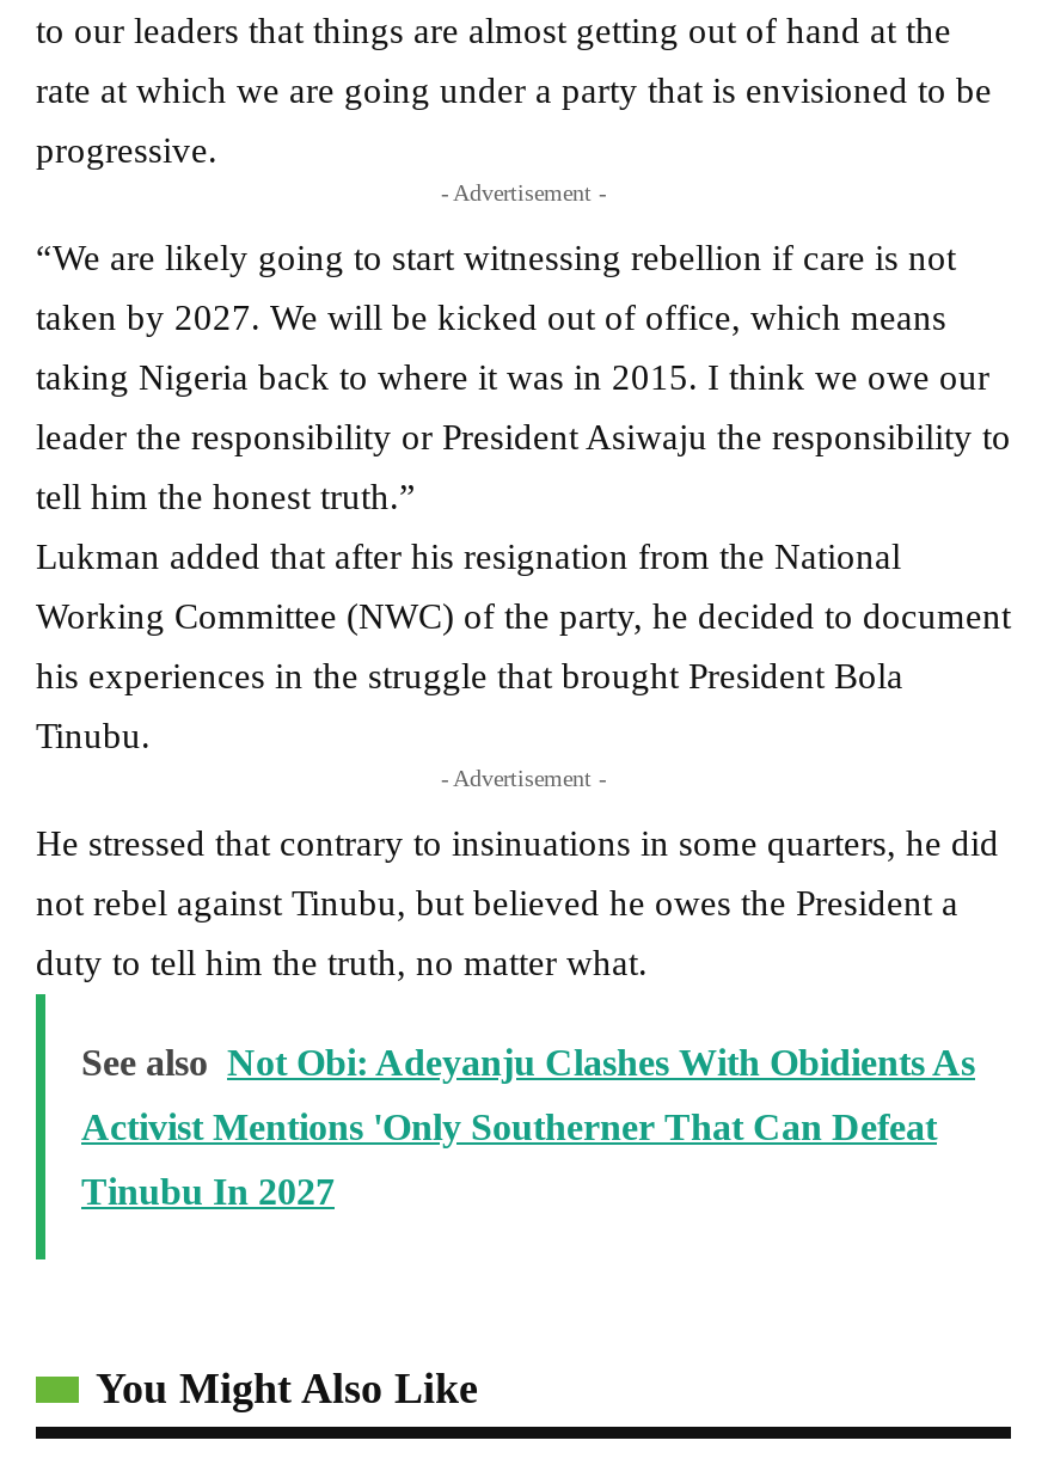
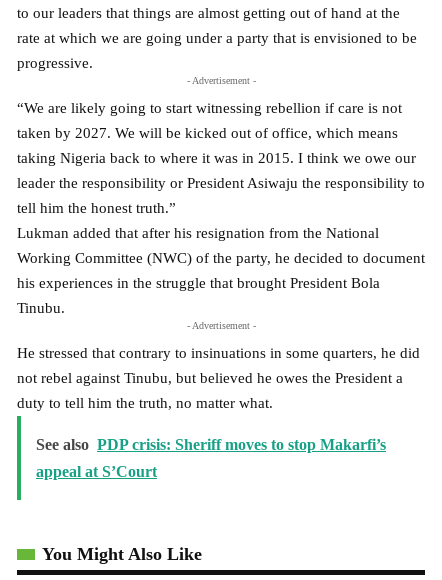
- See also Not Obi: Adeyanju Clashes With Obidients As
- Activist Mentions 'Only Southerner That Can Defeat
- Tinubu In 2027
+ See also PDP crisis: Sheriff moves to stop Makarfi’s
+ appeal at S’Court
